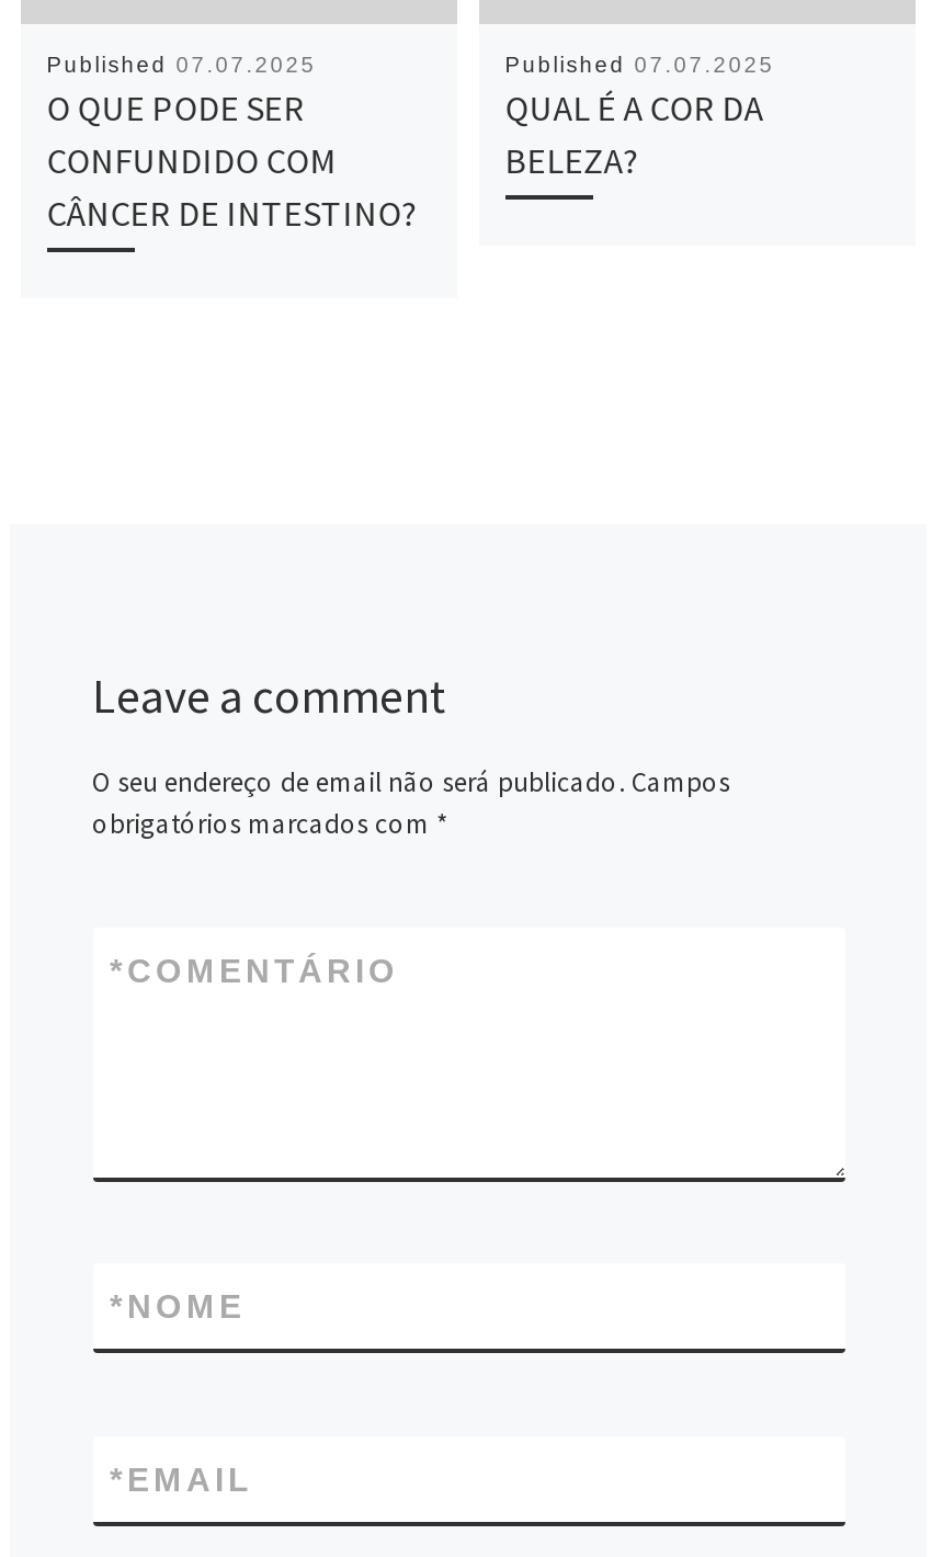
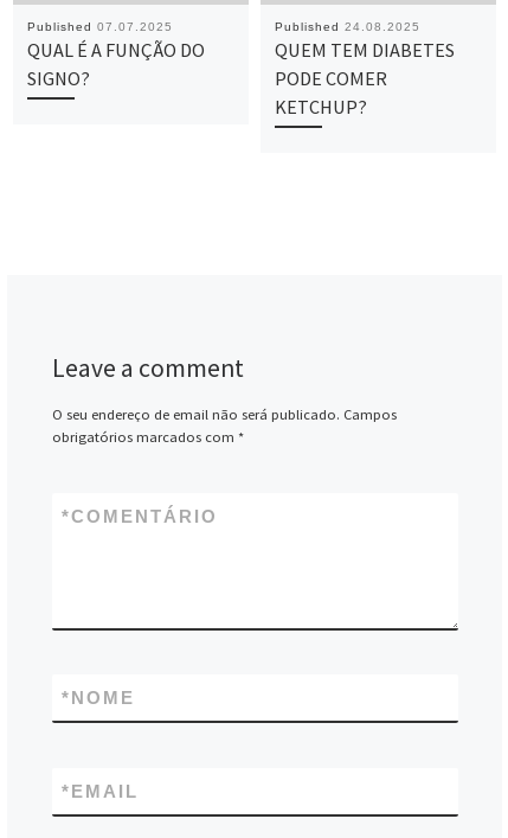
- Published 07.07.2025
- QUAL É A COR DA
- BELEZA?
+ Published 24.08.2025
+ QUEM TEM DIABETES
+ PODE COMER
+ KETCHUP?

- O QUE PODE SER
- CONFUNDIDO COM
- CÂNCER DE INTESTINO?
+ QUAL É A FUNÇÃO DO
+ SIGNO?
